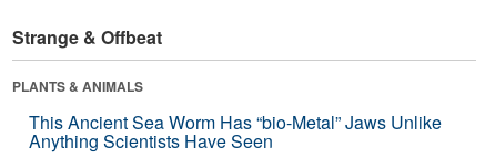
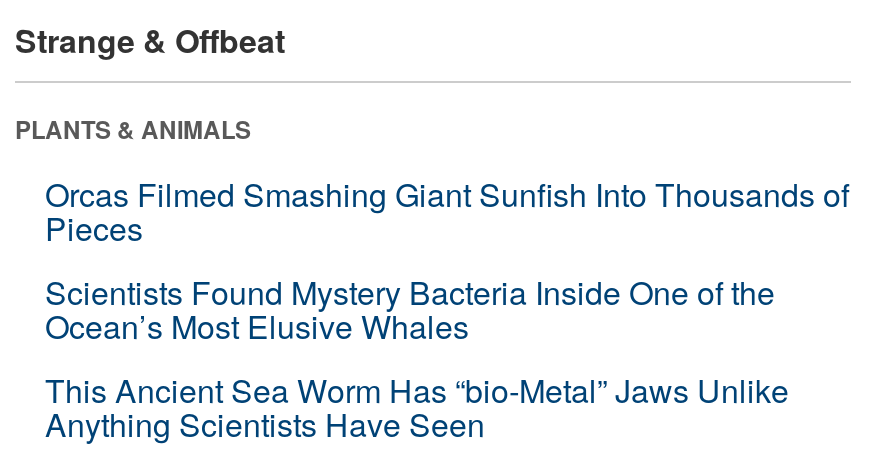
+ Orcas Filmed Smashing Giant Sunfish Into Thousands of
+ Pieces
+ Scientists Found Mystery Bacteria Inside One of the
+ Ocean’s Most Elusive Whales
